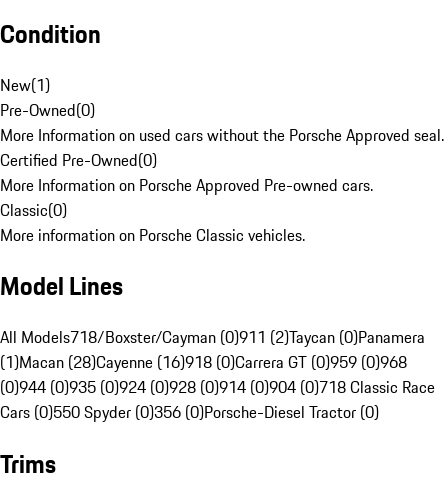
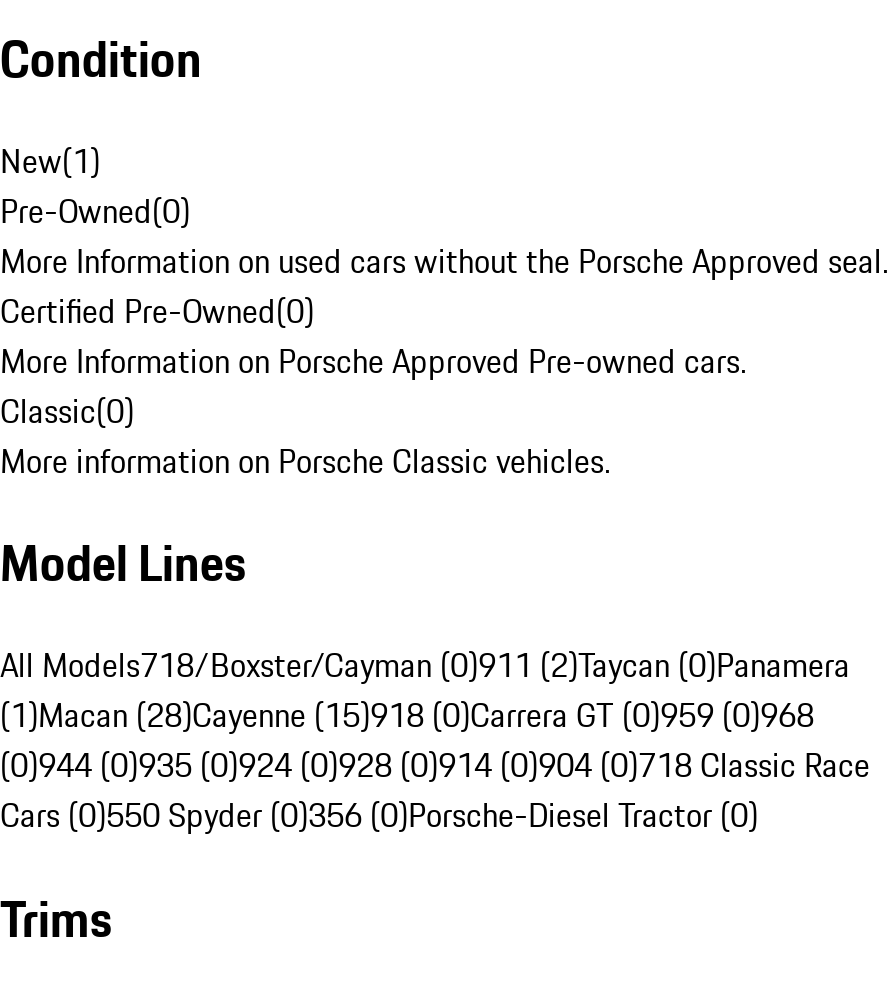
- (1)Macan (28)Cayenne (16)918 (0)Carrera GT (0)959 (0)968
+ (1)Macan (28)Cayenne (15)918 (0)Carrera GT (0)959 (0)968
